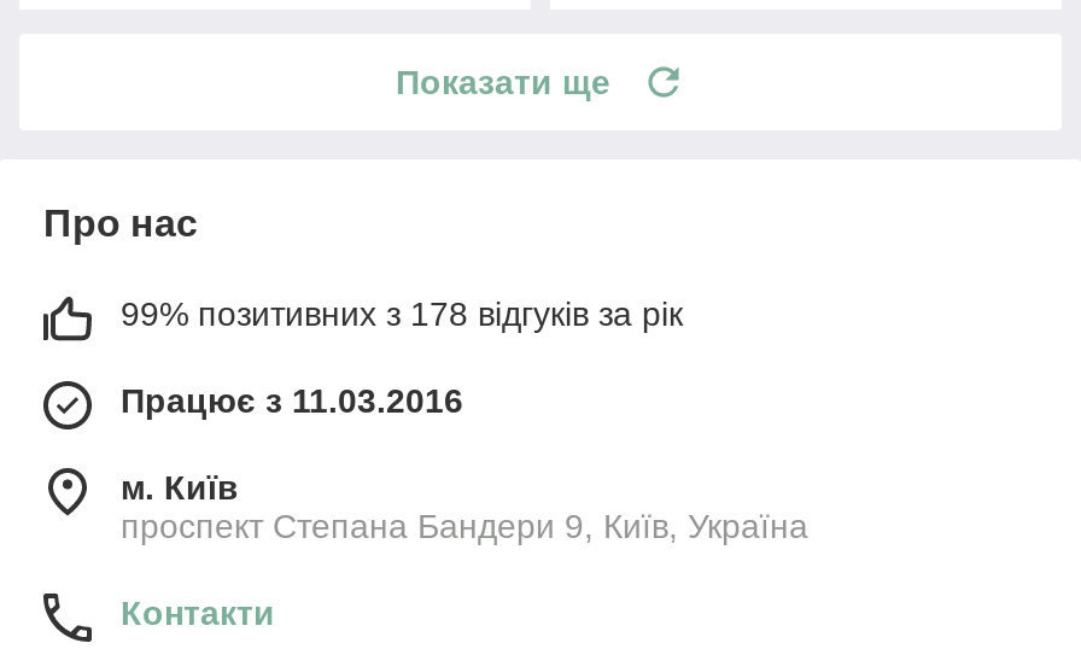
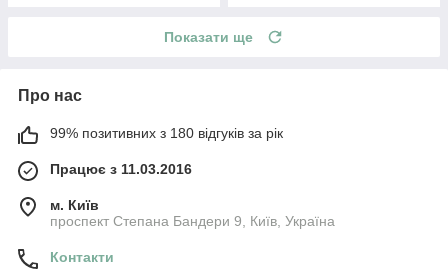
- 99% позитивних з 178 відгуків за рік
+ 99% позитивних з 180 відгуків за рік
